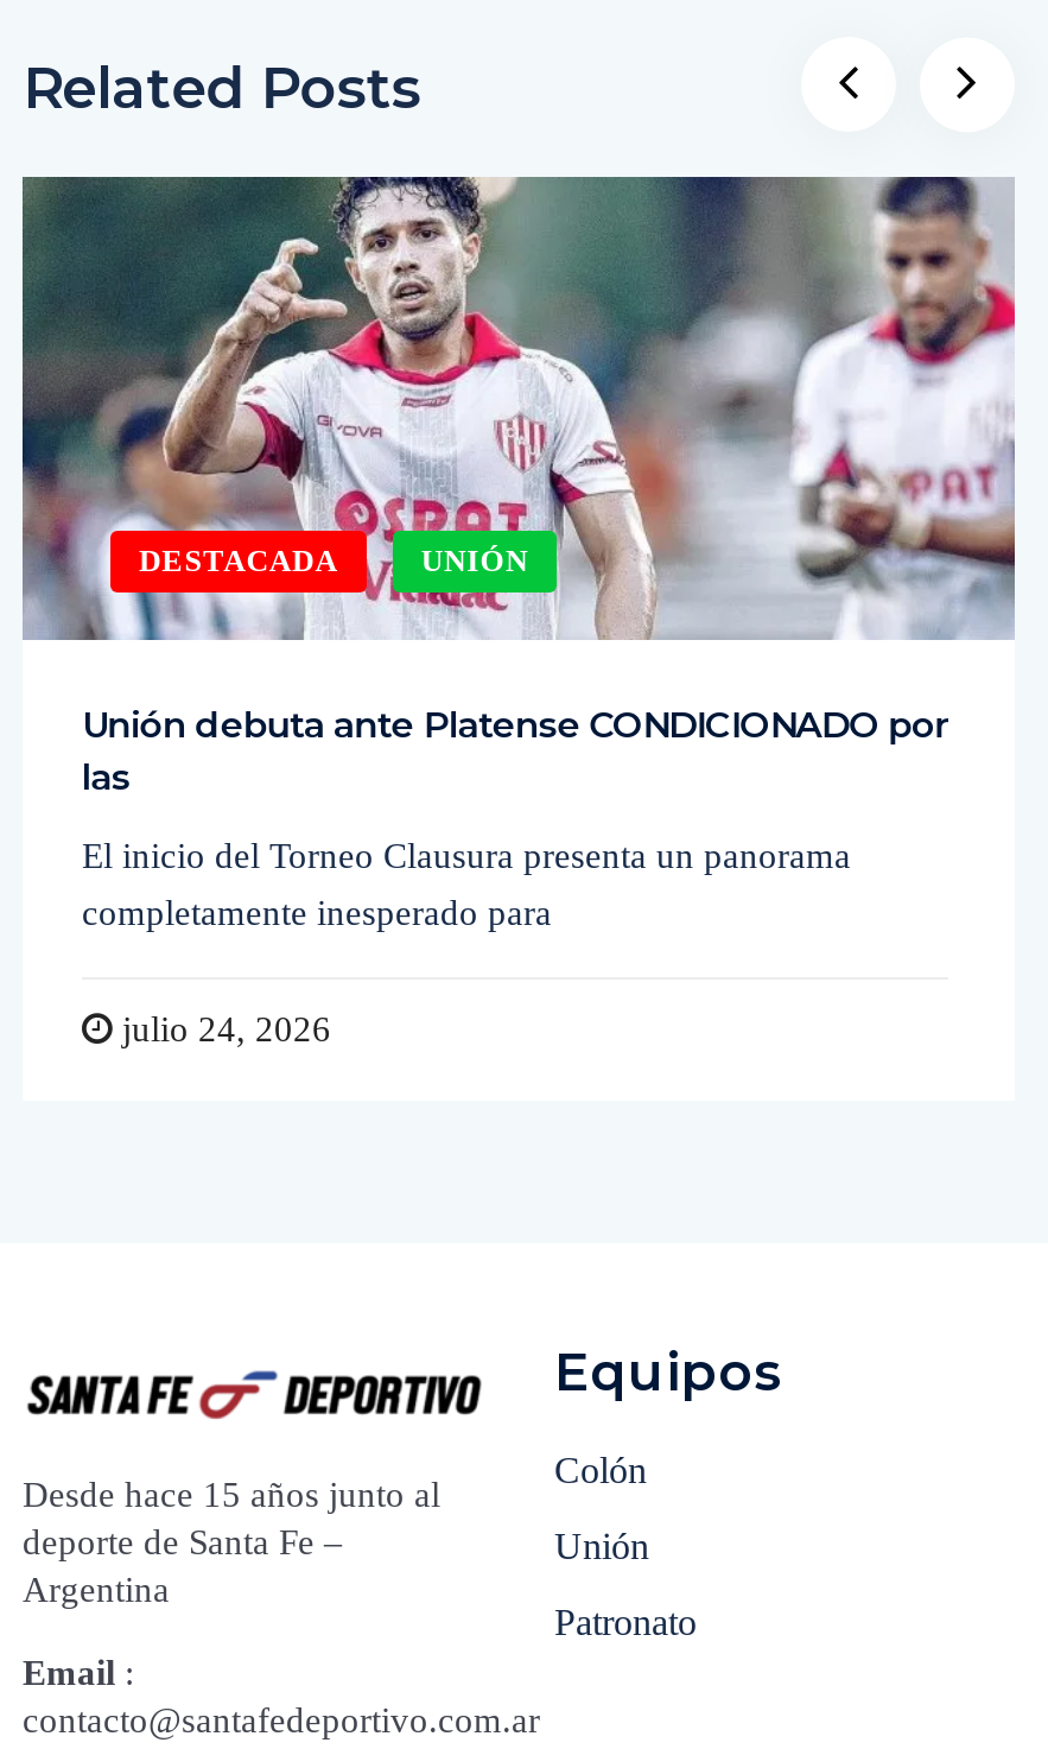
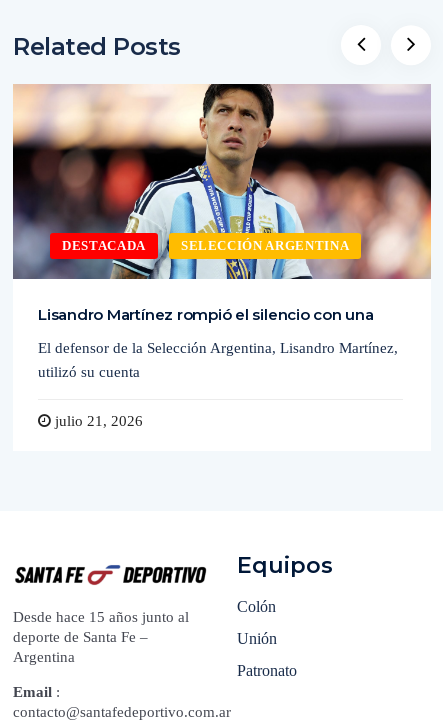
- [image]
- UNIÓN
+ [image]
+ SELECCIÓN ARGENTINA

- Unión debuta ante Platense CONDICIONADO por
- las
+ Lisandro Martínez rompió el silencio con una

- El inicio del Torneo Clausura presenta un panorama
+ El defensor de la Selección Argentina, Lisandro Martínez,

- completamente inesperado para
+ utilizó su cuenta

- julio 24, 2026
+ julio 21, 2026
